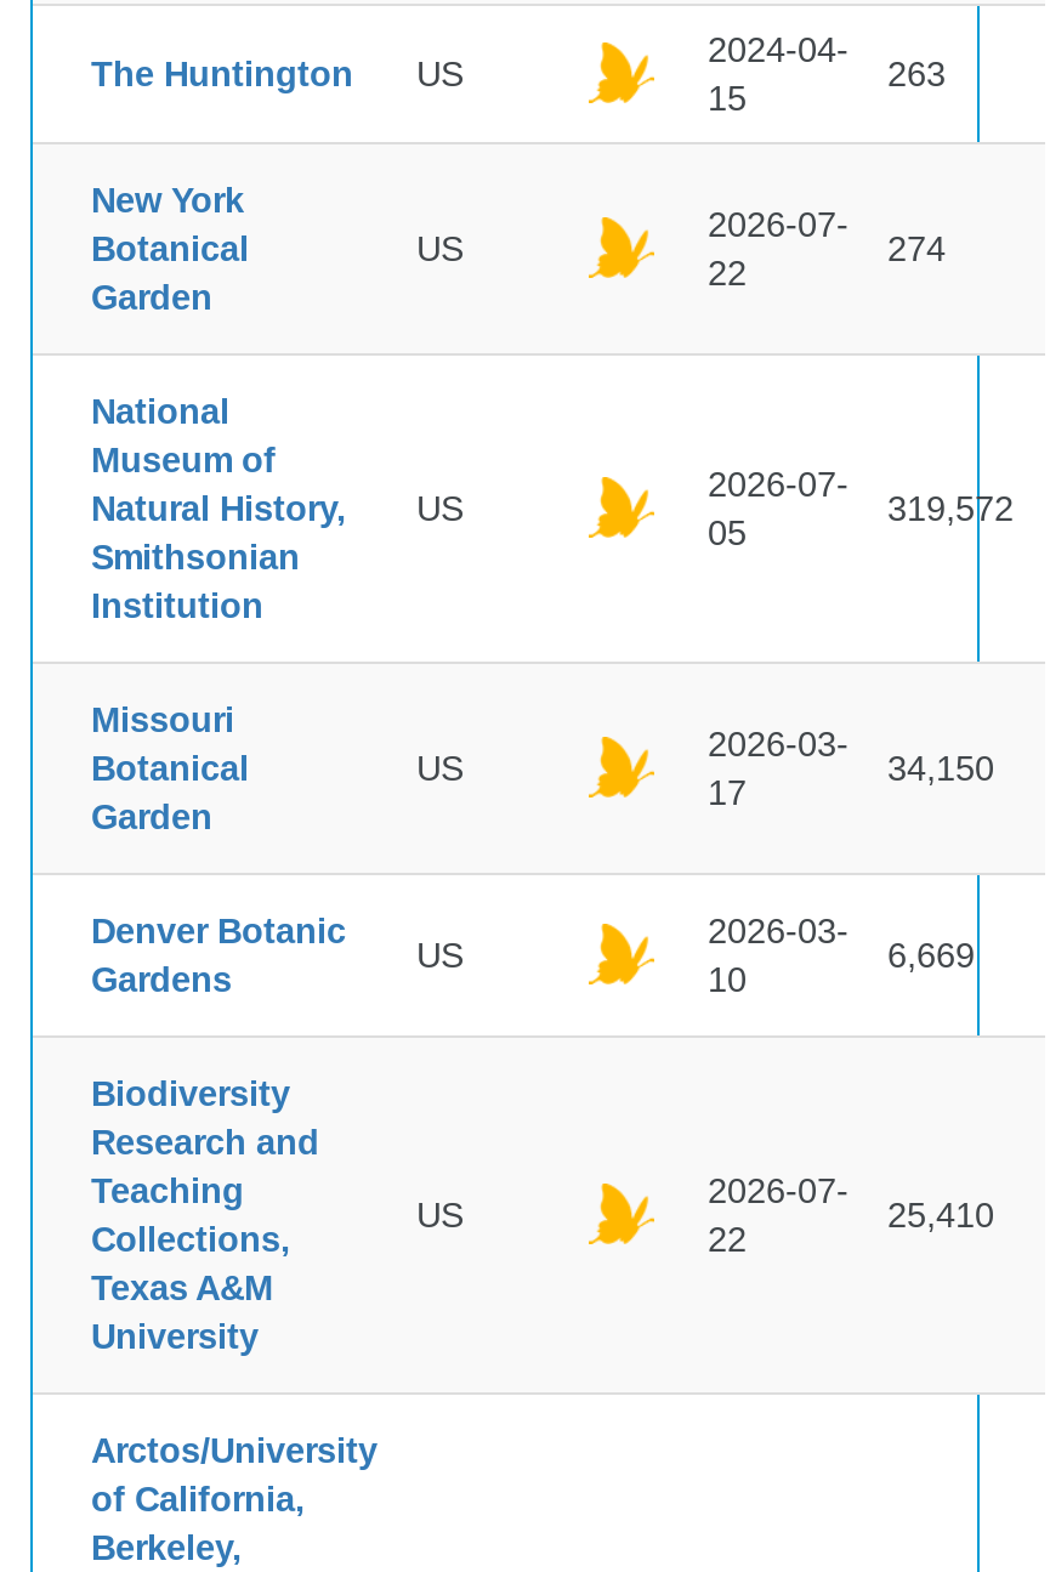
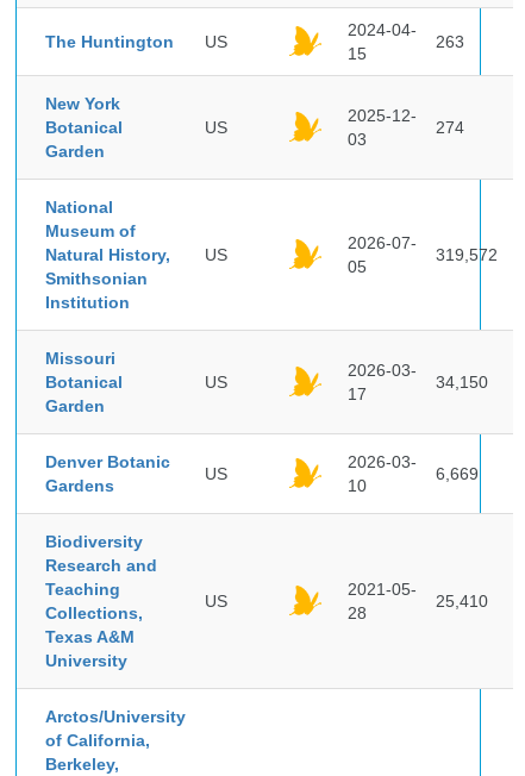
- 2026-07-
+ 2025-12-

- 22
+ 03

- 2026-07-
+ 2021-05-

- 22
+ 28
